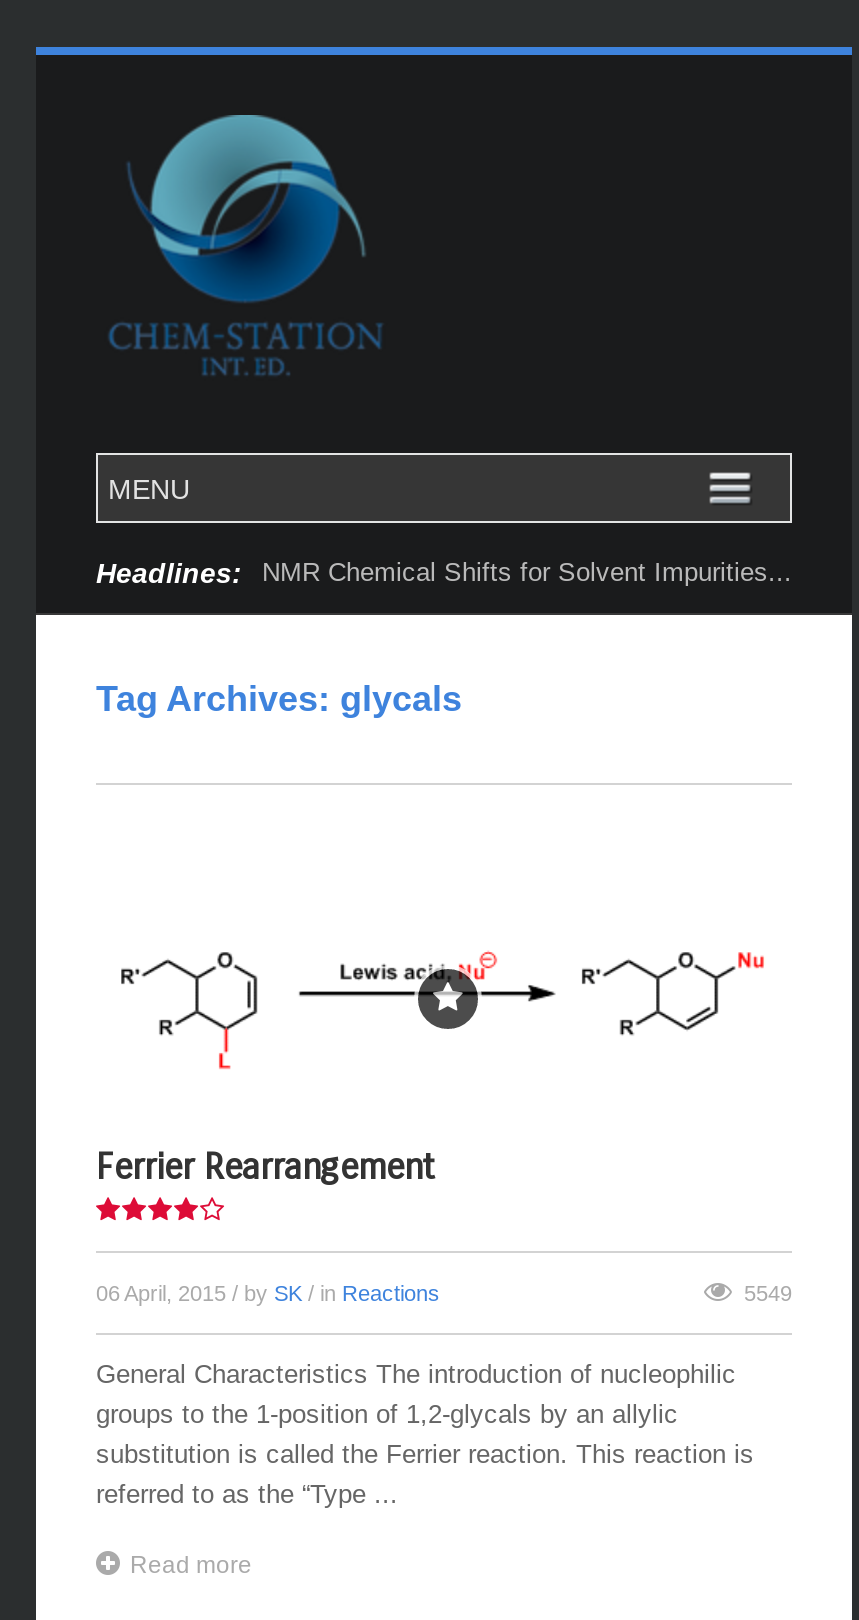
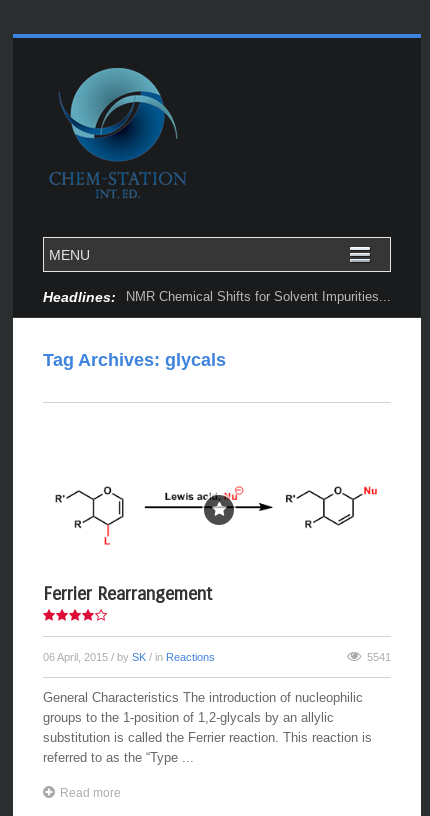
- 5549
+ 5541
